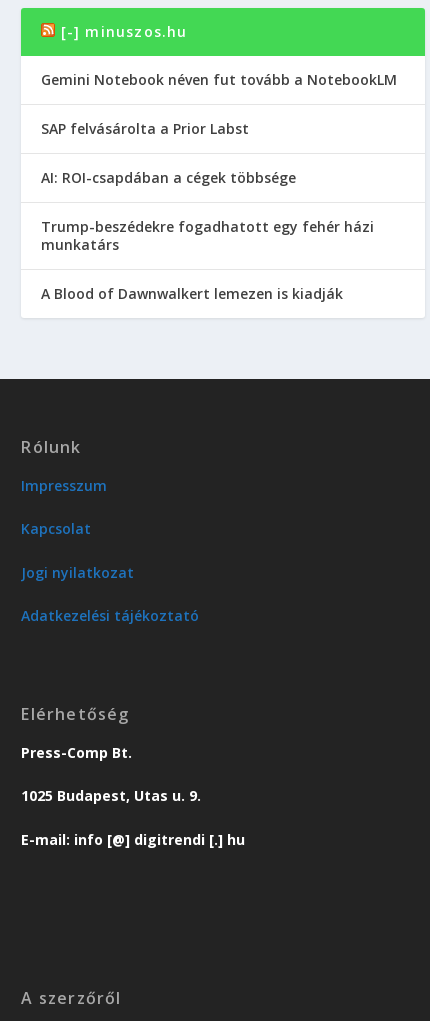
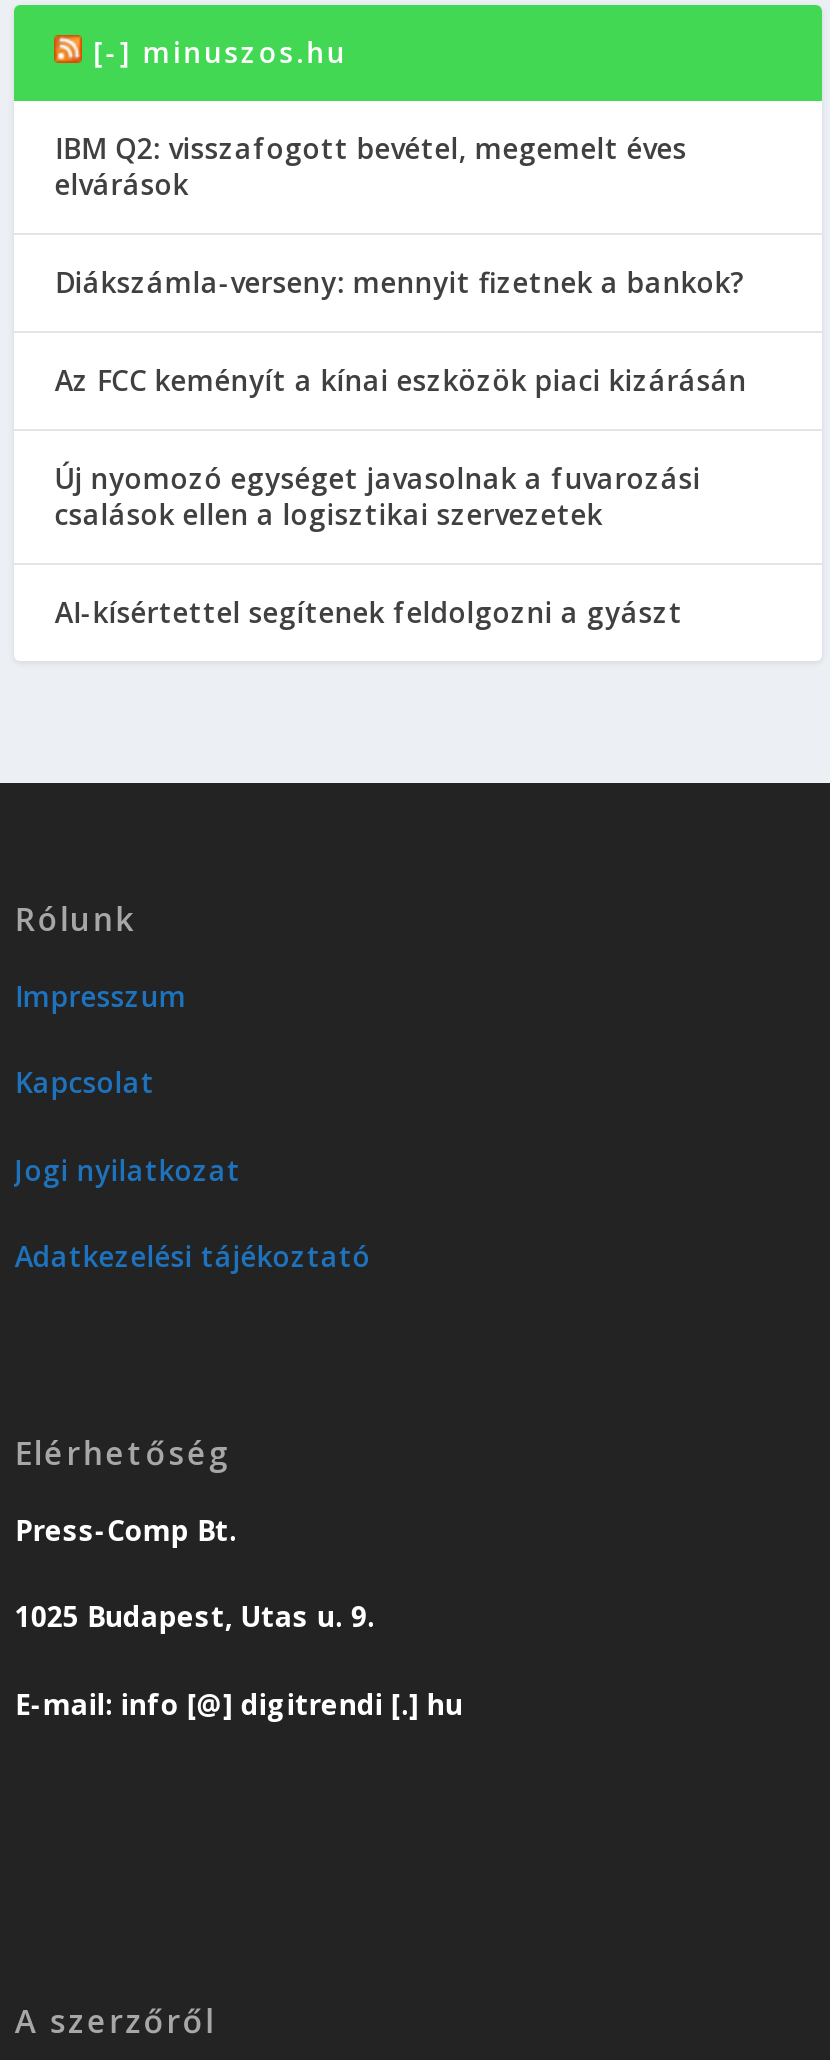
- Gemini Notebook néven fut tovább a NotebookLM
+ IBM Q2: visszafogott bevétel, megemelt éves
+ elvárások

- SAP felvásárolta a Prior Labst
+ Diákszámla-verseny: mennyit fizetnek a bankok?

- AI: ROI-csapdában a cégek többsége
+ Az FCC keményít a kínai eszközök piaci kizárásán

- Trump-beszédekre fogadhatott egy fehér házi
- munkatárs
+ Új nyomozó egységet javasolnak a fuvarozási
+ csalások ellen a logisztikai szervezetek

- A Blood of Dawnwalkert lemezen is kiadják
+ AI-kísértettel segítenek feldolgozni a gyászt
